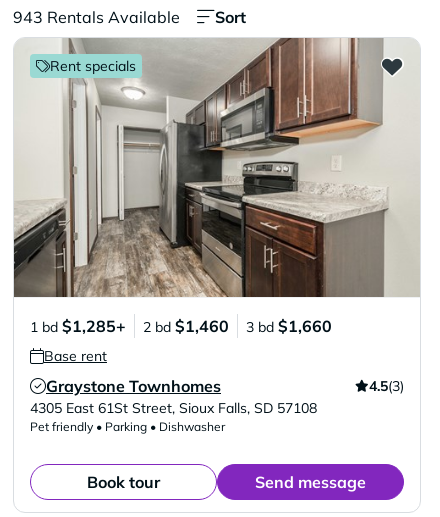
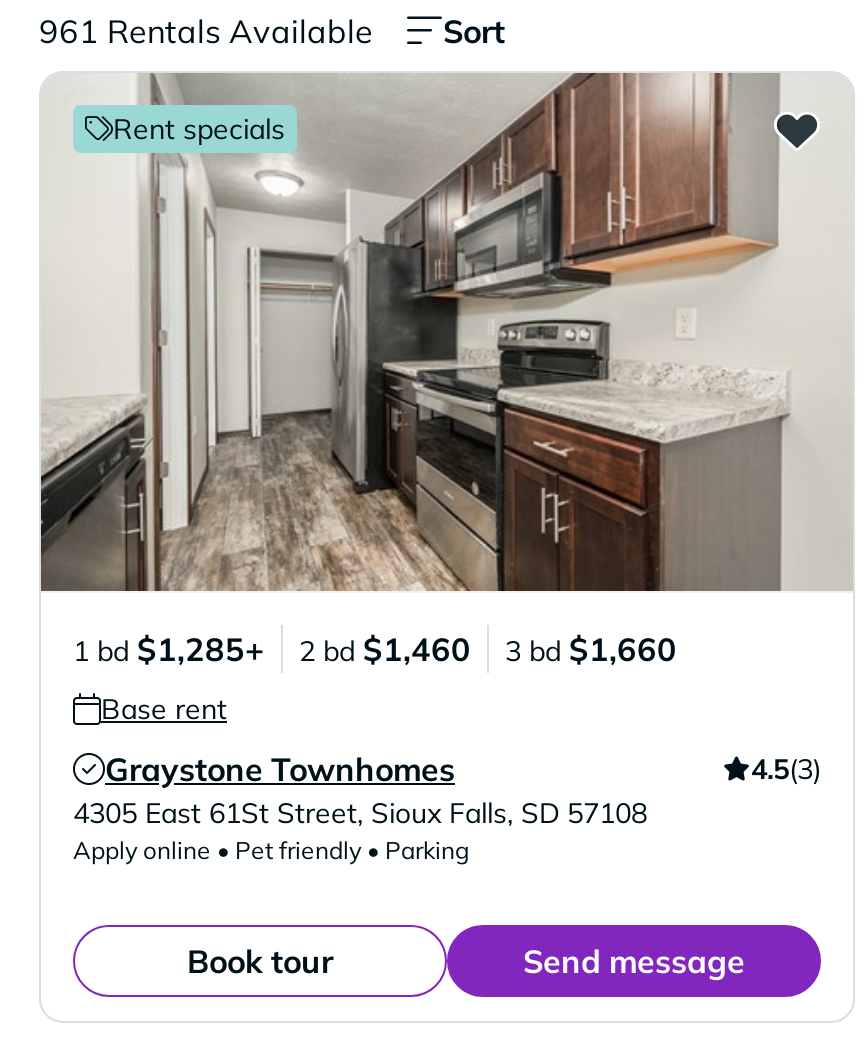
- 943 Rentals Available
+ 961 Rentals Available

- Pet friendly • Parking • Dishwasher
+ Apply online • Pet friendly • Parking
